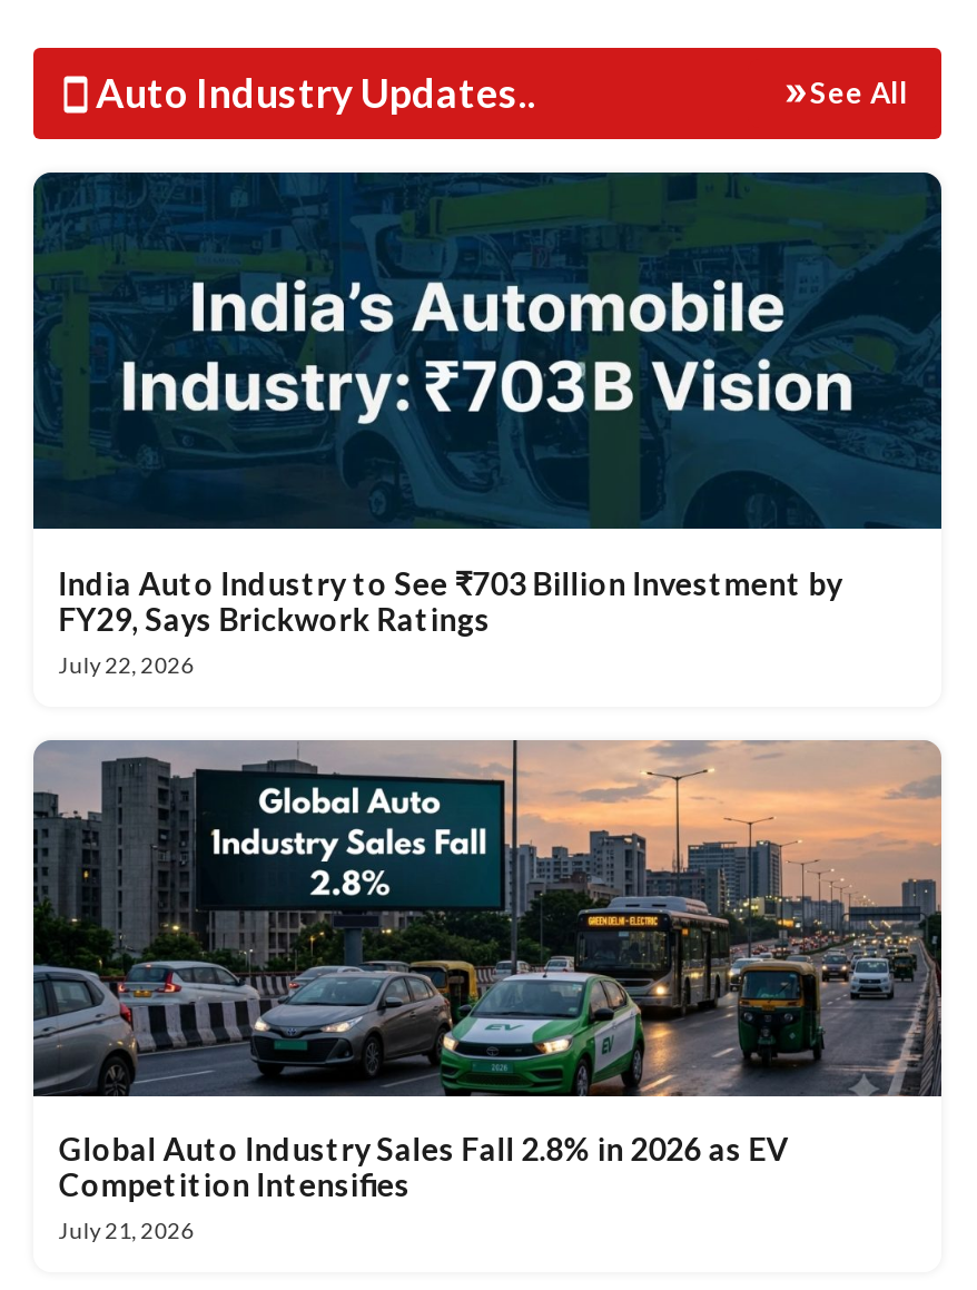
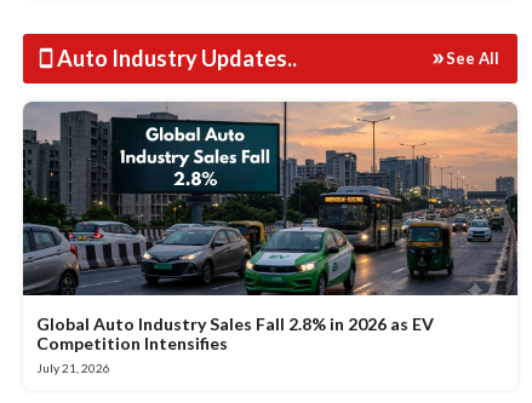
- [image]
- India Auto Industry to See ₹703 Billion Investment by
- FY29, Says Brickwork Ratings
- July 22, 2026
